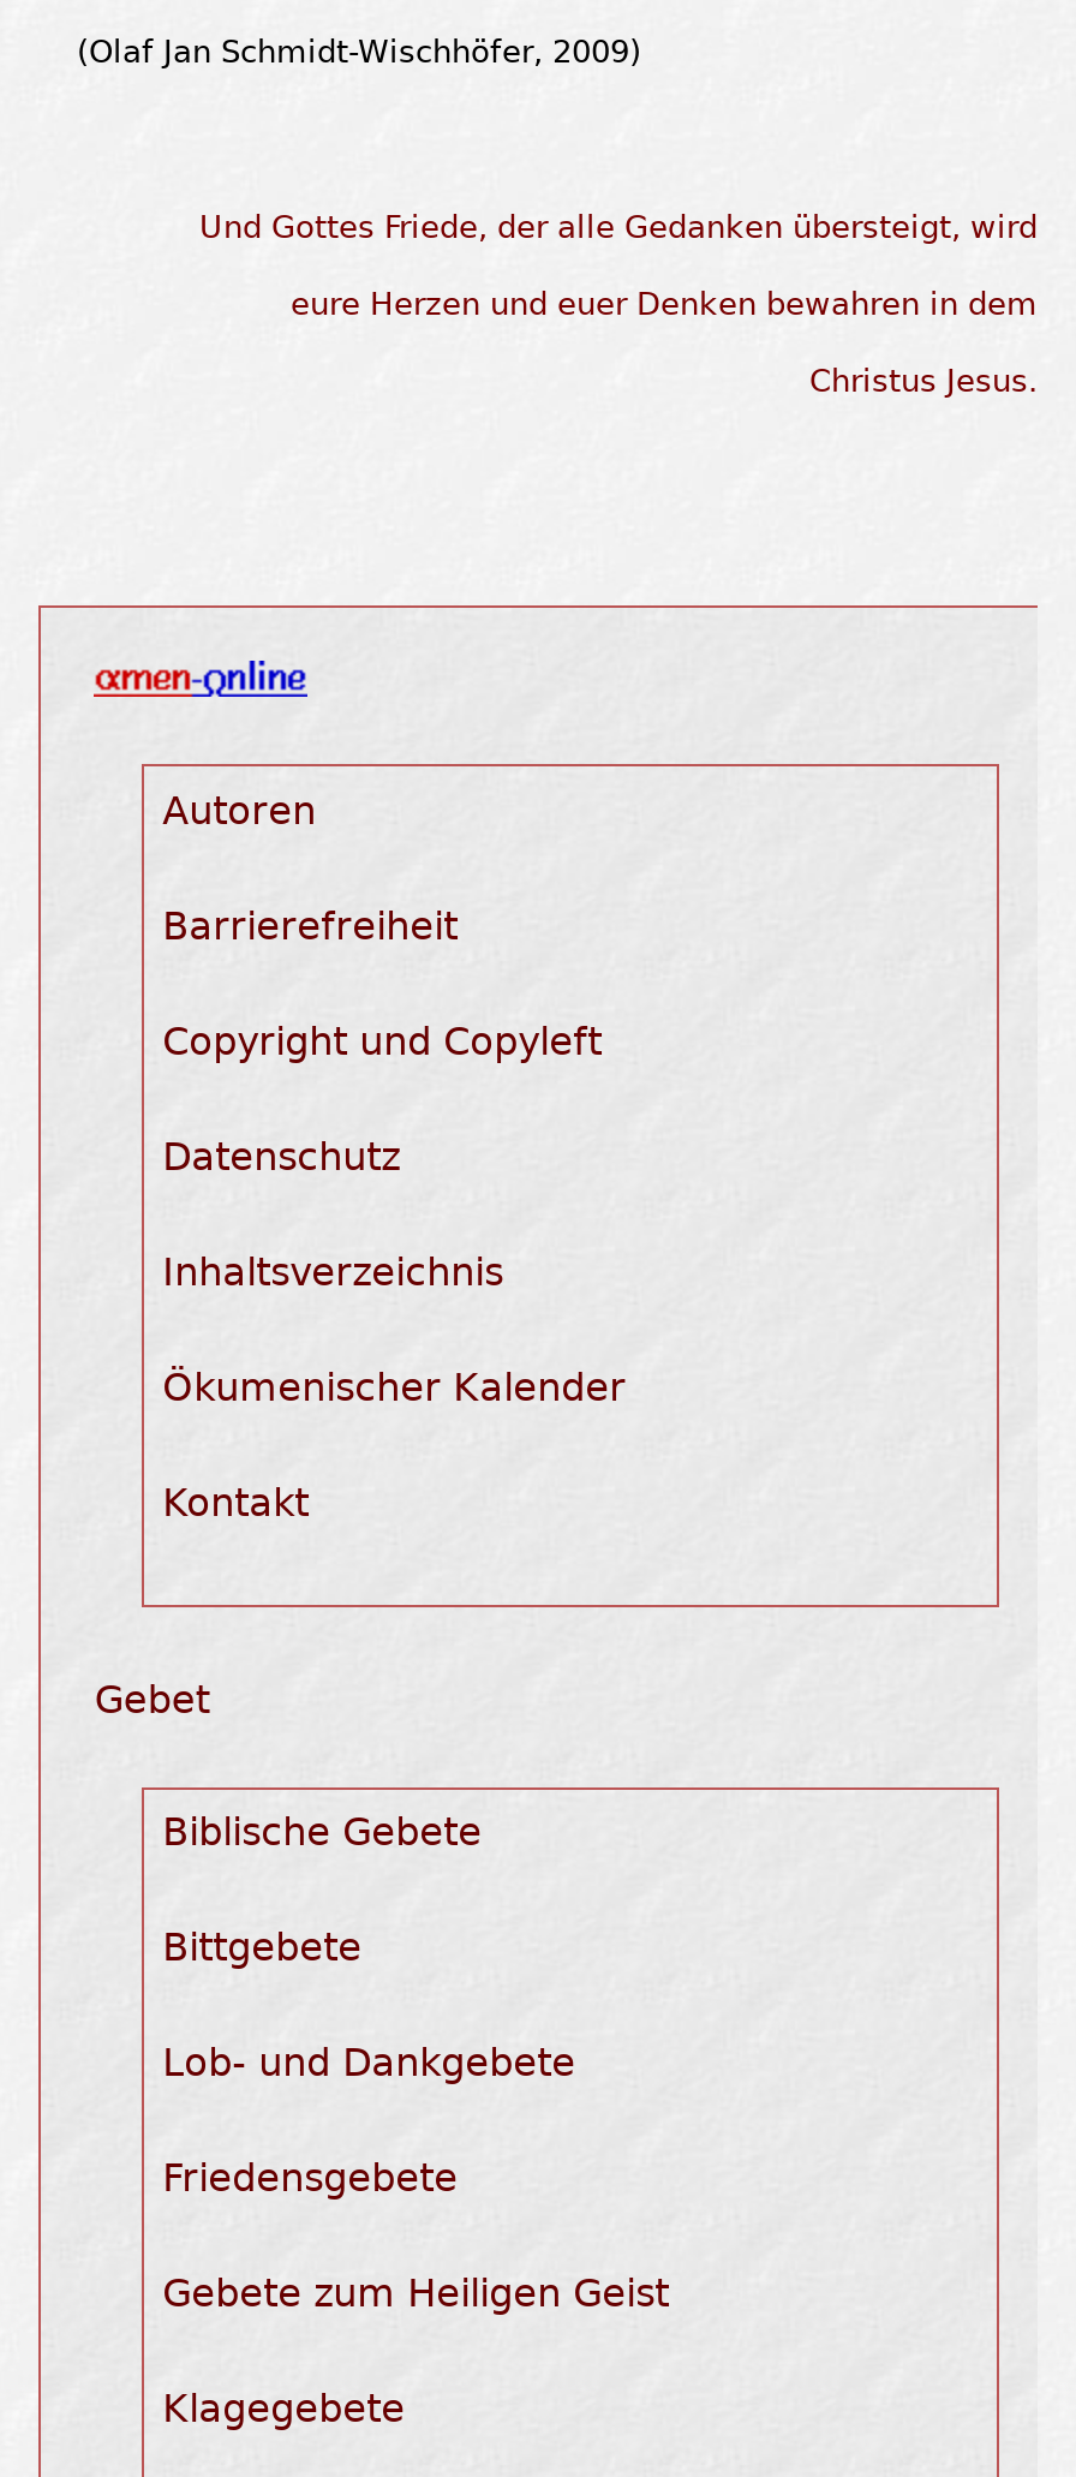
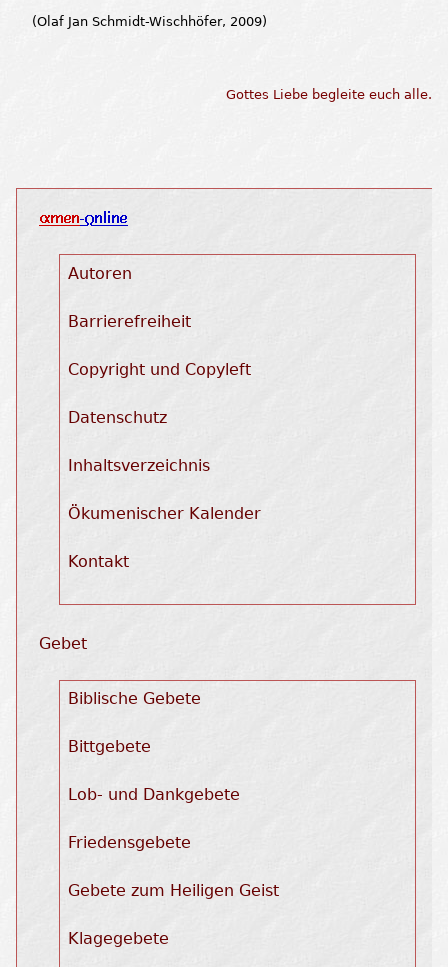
- Und Gottes Friede, der alle Gedanken übersteigt, wird
- eure Herzen und euer Denken bewahren in dem
- Christus Jesus.
